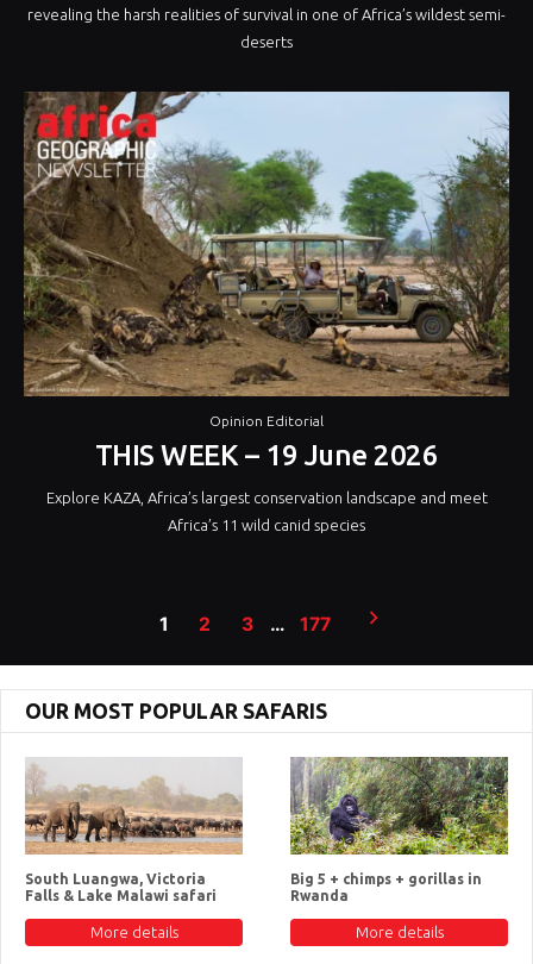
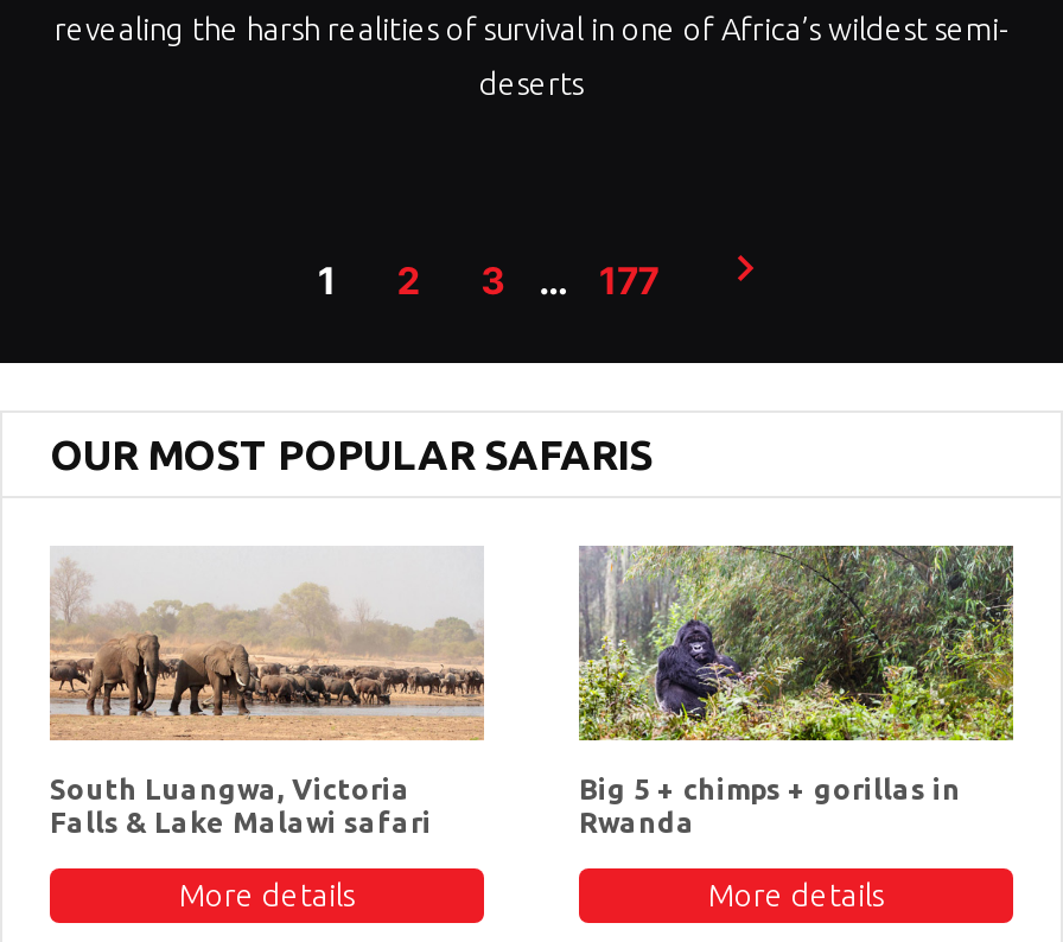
- [image]
- Opinion Editorial
- THIS WEEK – 19 June 2026
- Explore KAZA, Africa’s largest conservation landscape and meet
- Africa’s 11 wild canid species
